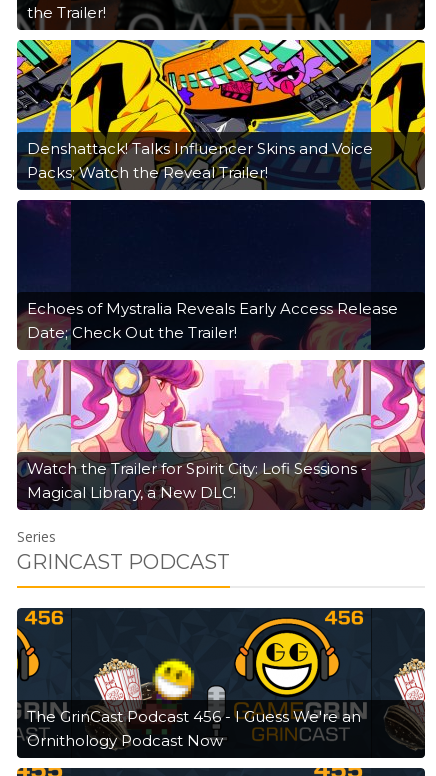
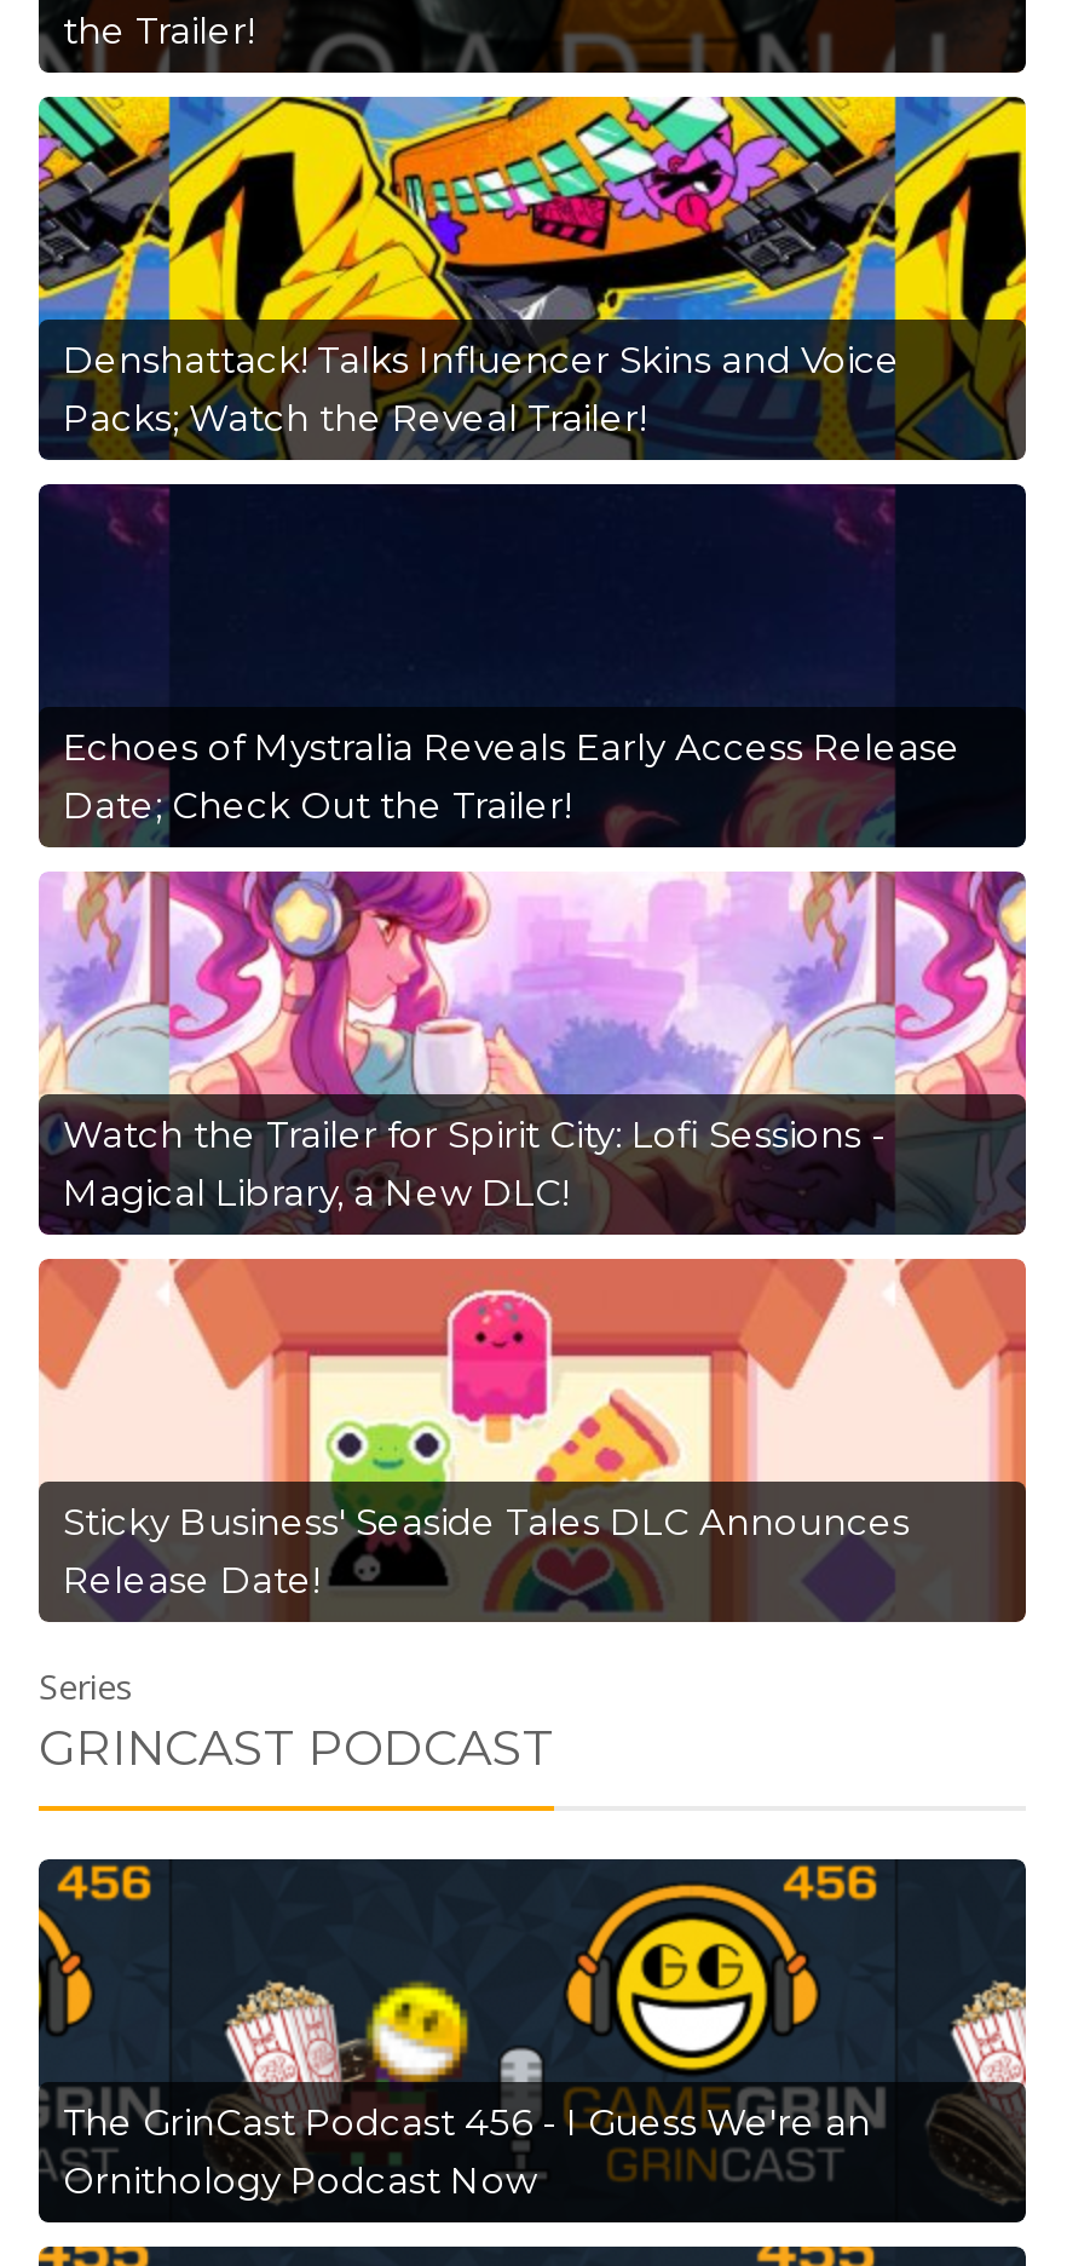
+ [image]
+ Sticky Business' Seaside Tales DLC Announces
+ Release Date!
